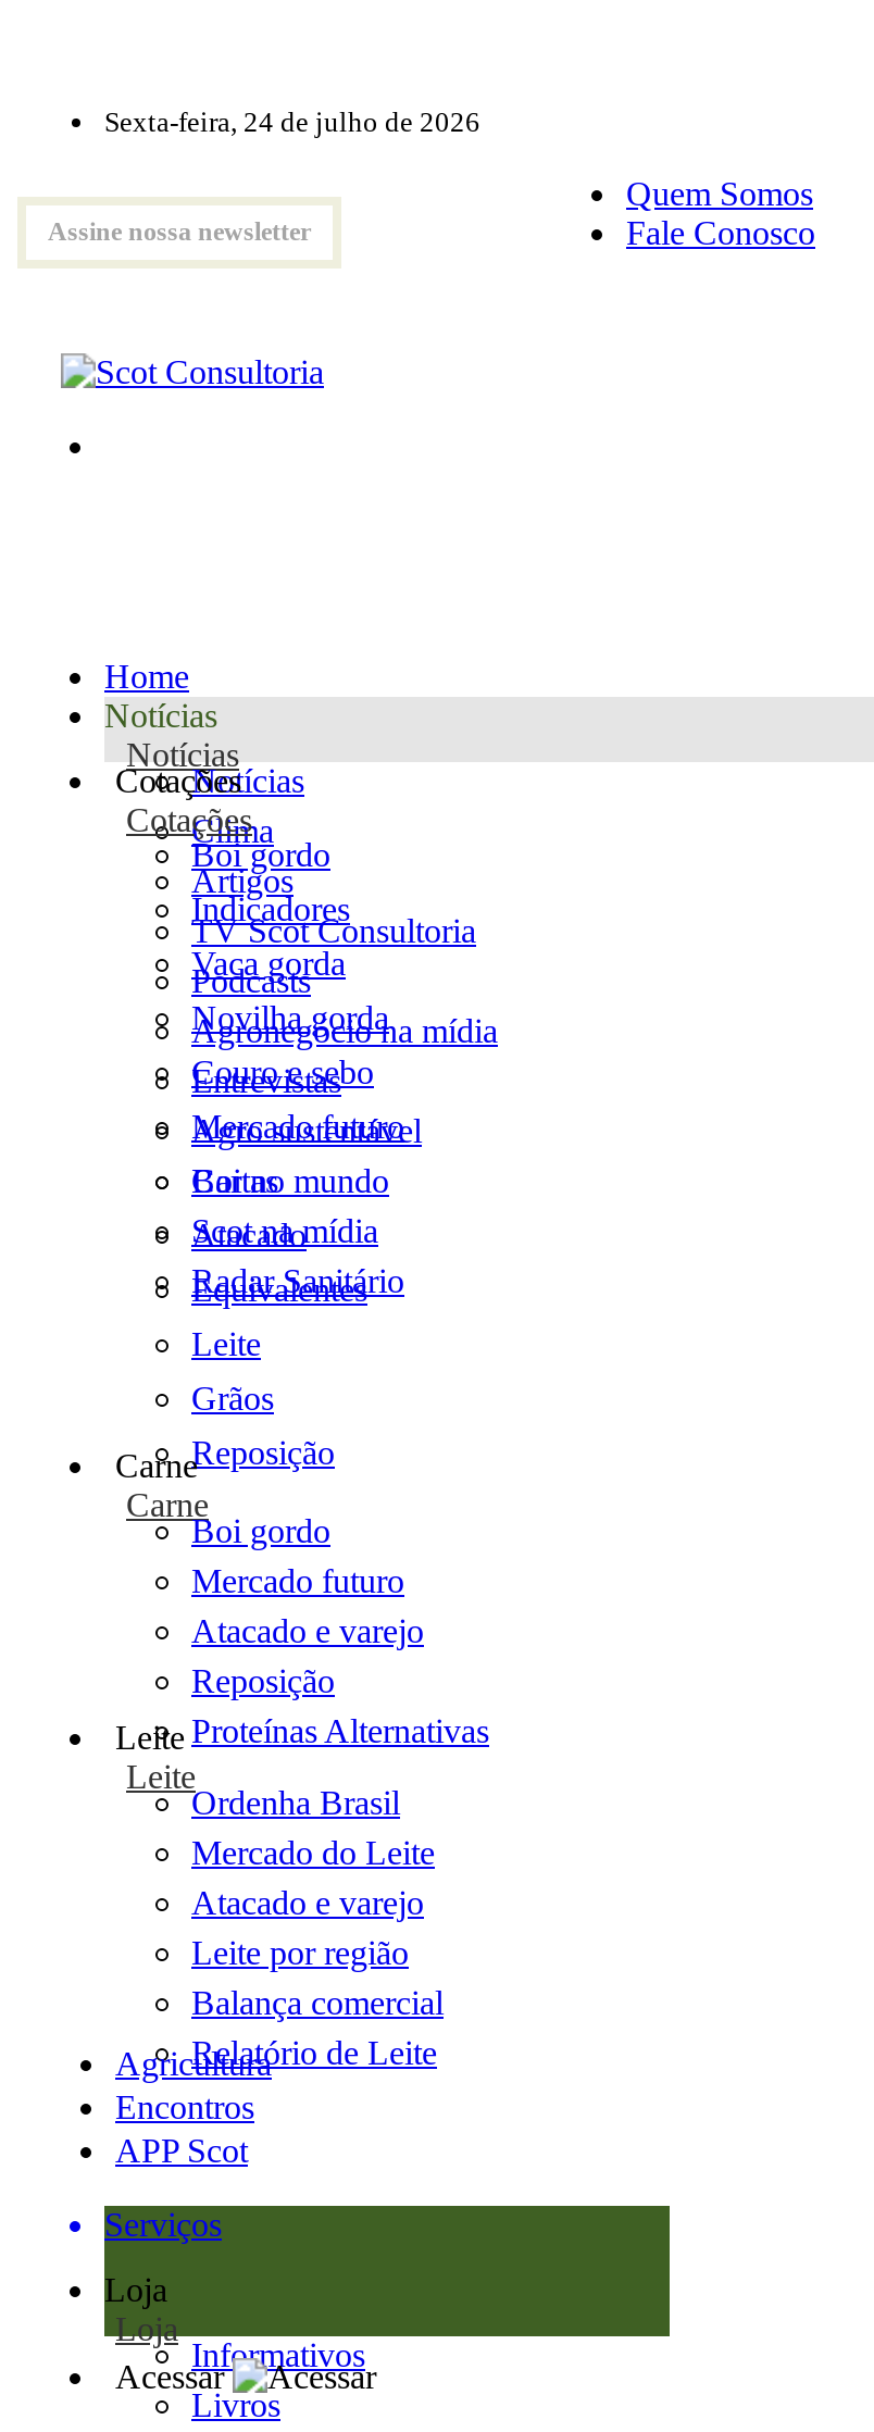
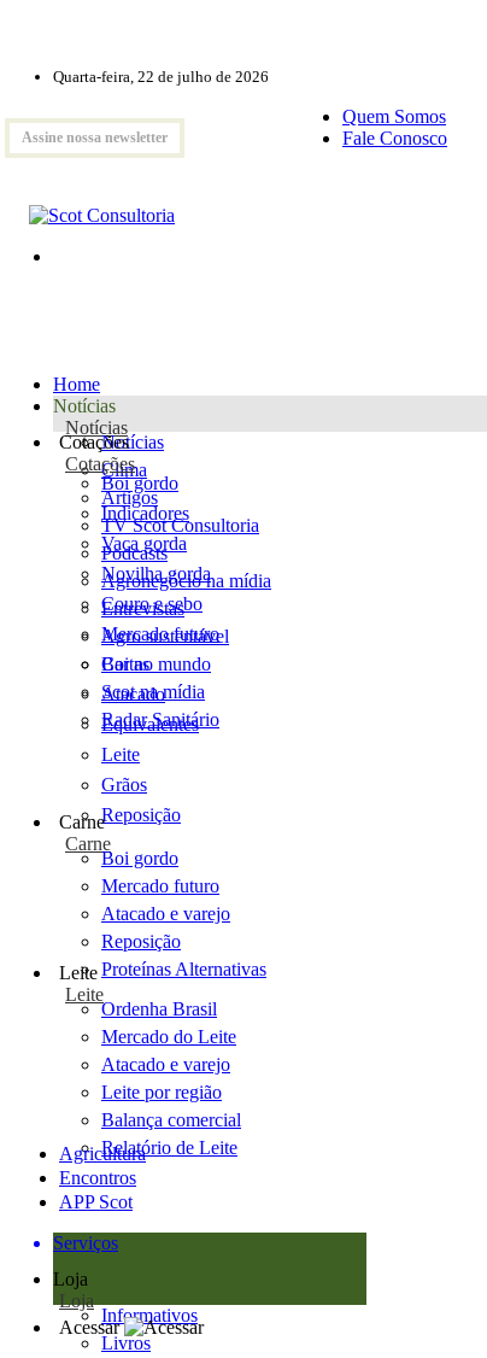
- Sexta-feira, 24 de julho de 2026
+ Quarta-feira, 22 de julho de 2026
